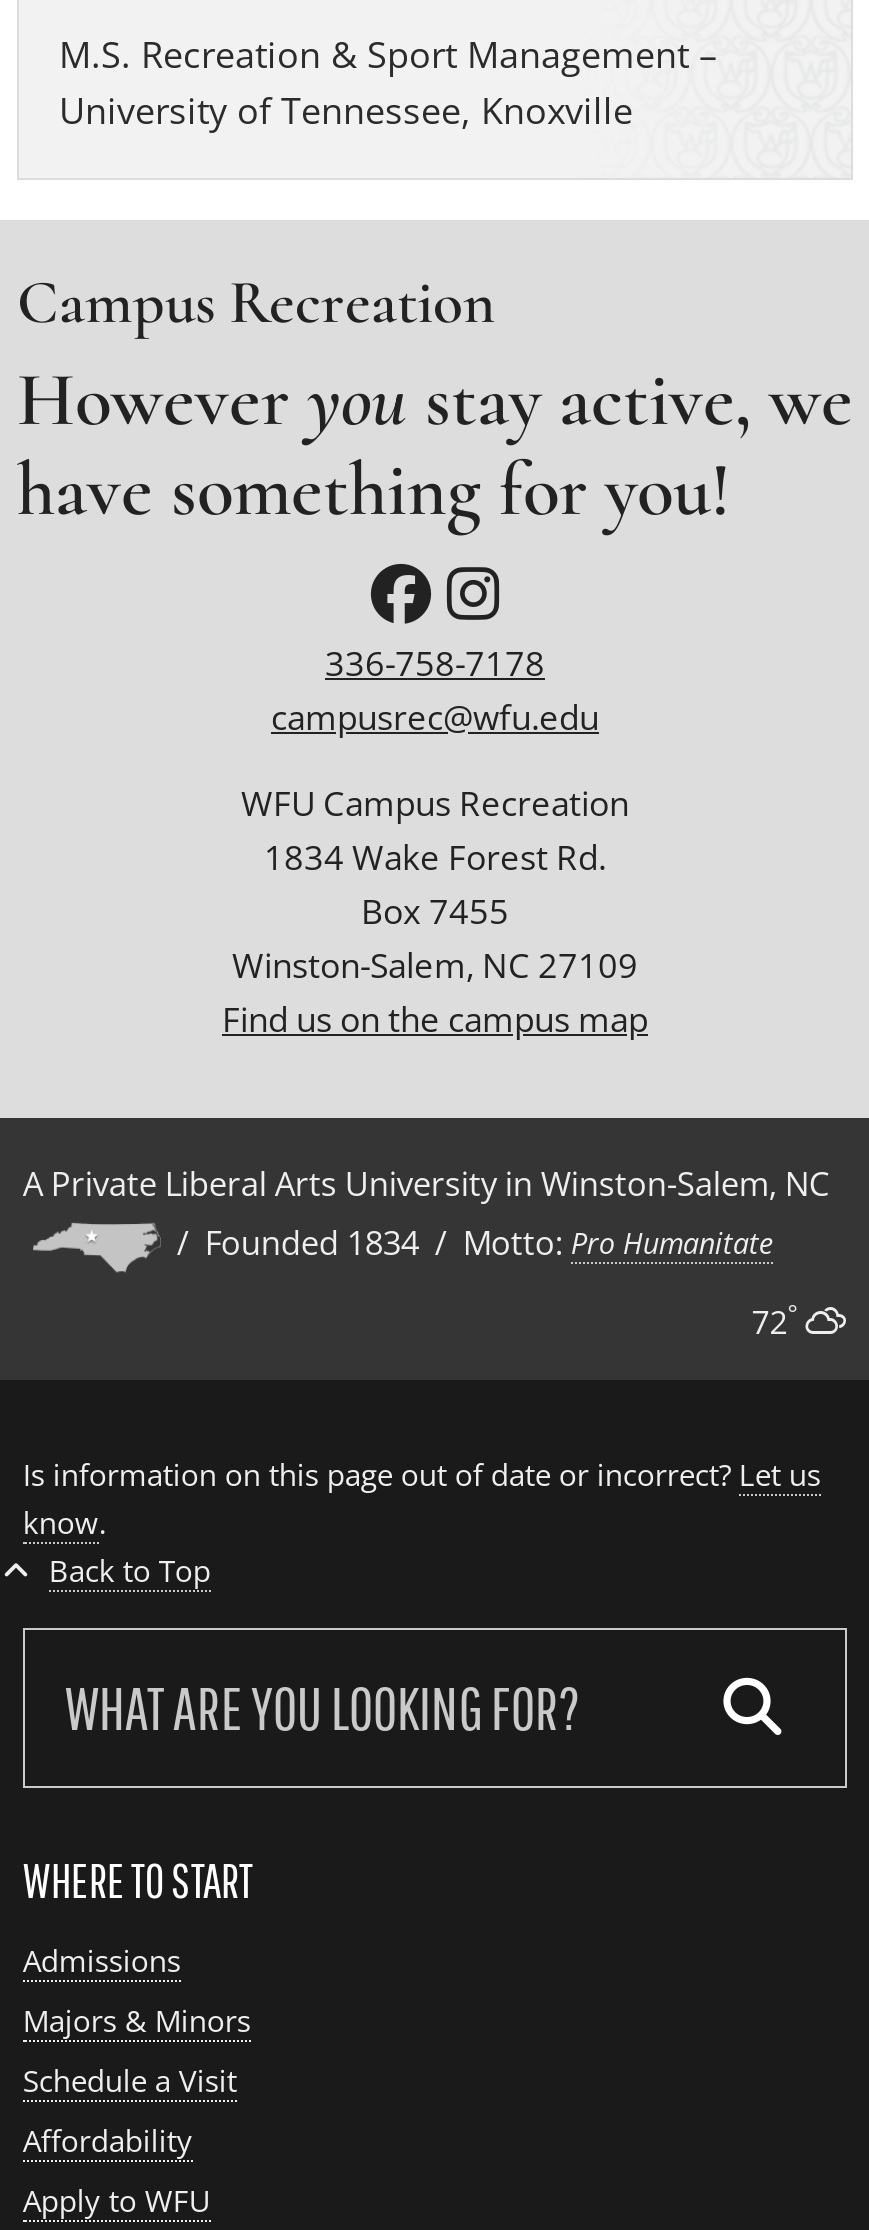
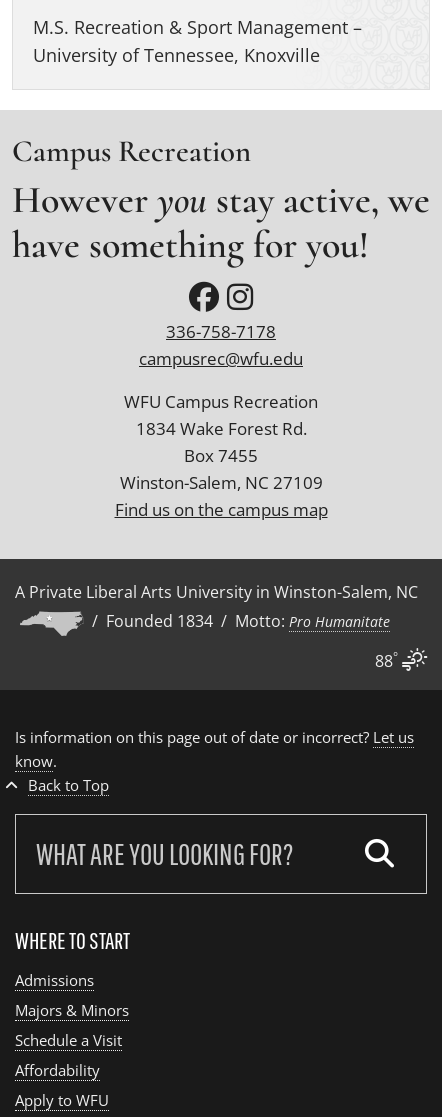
- 72°
+ 88°
